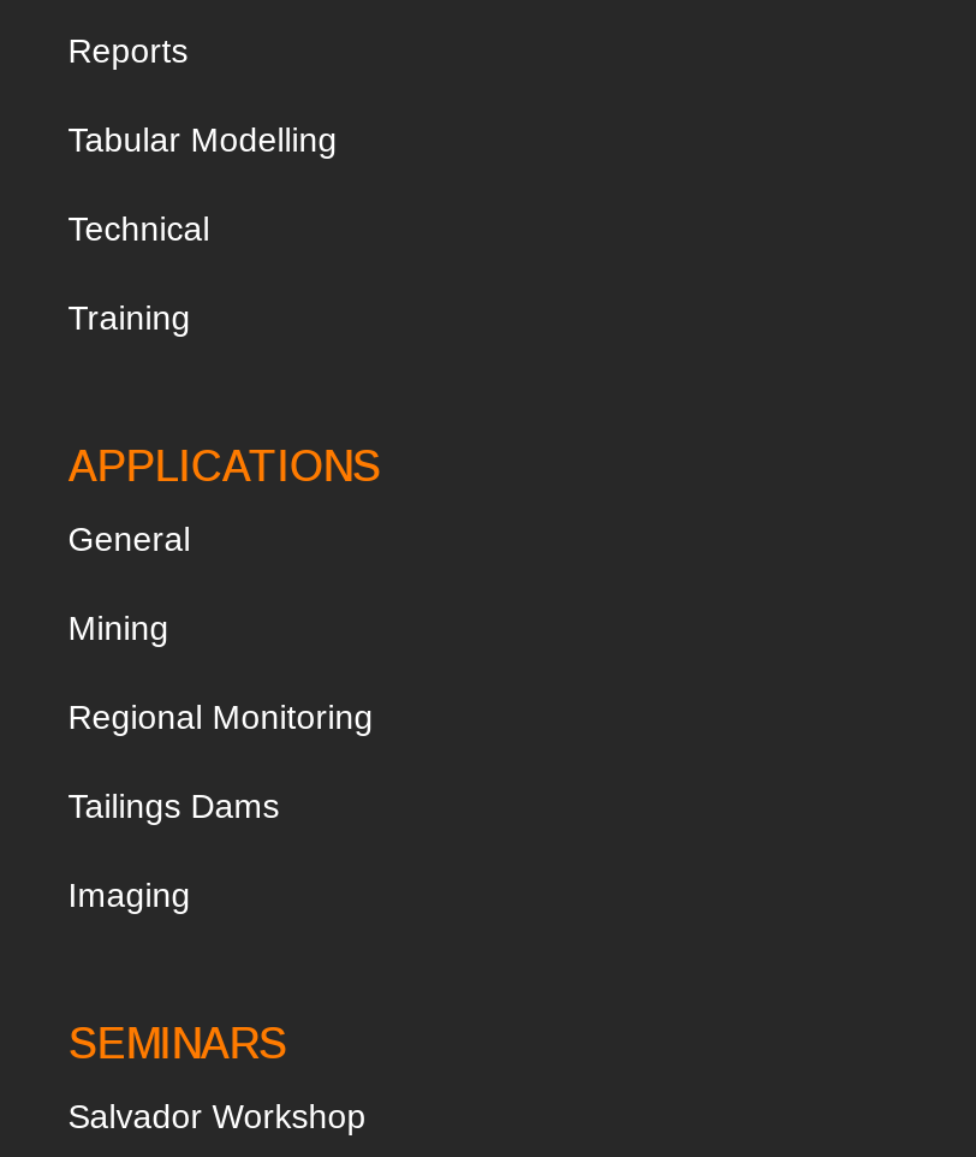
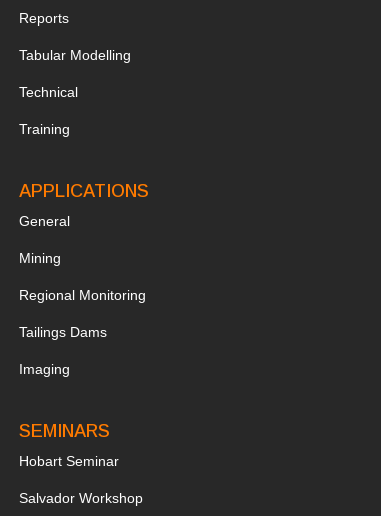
+ Hobart Seminar
